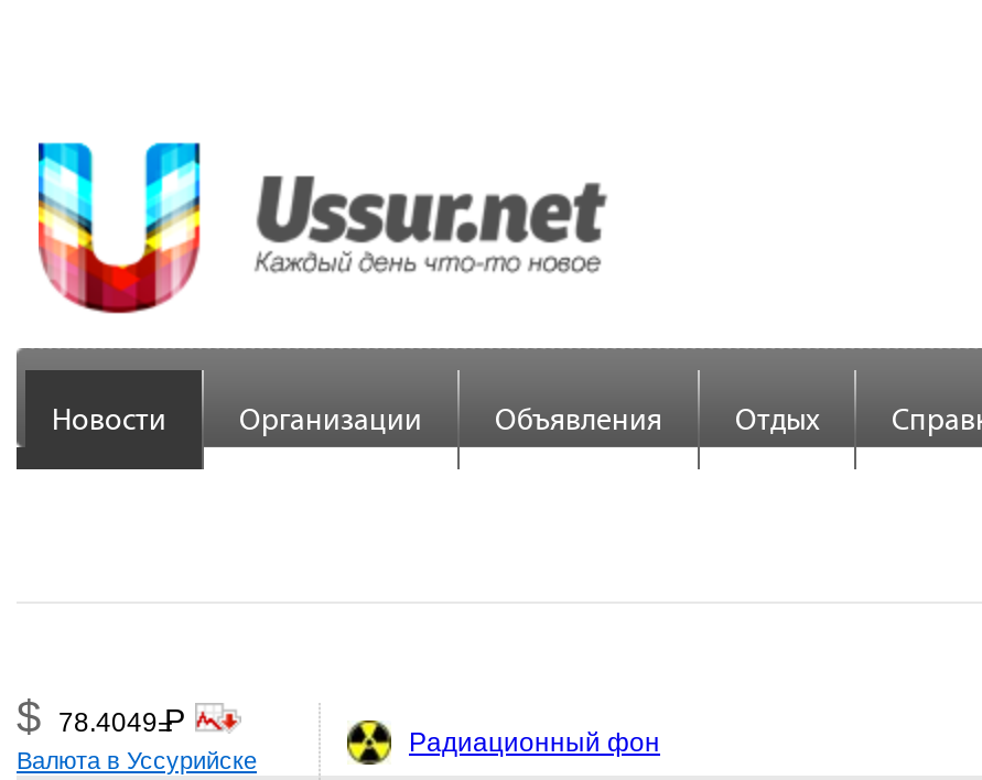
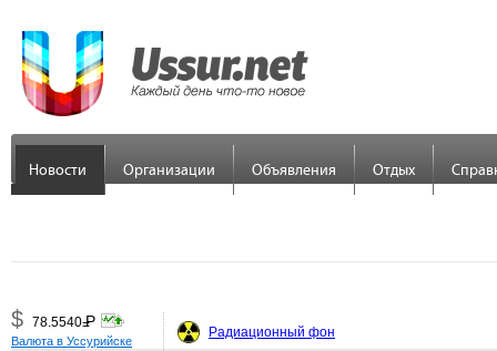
- $ 78.4049= Р
+ $ 78.5540= Р
